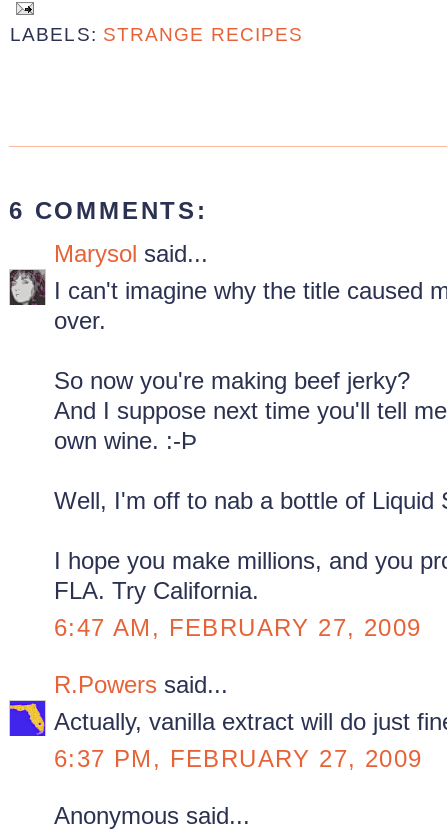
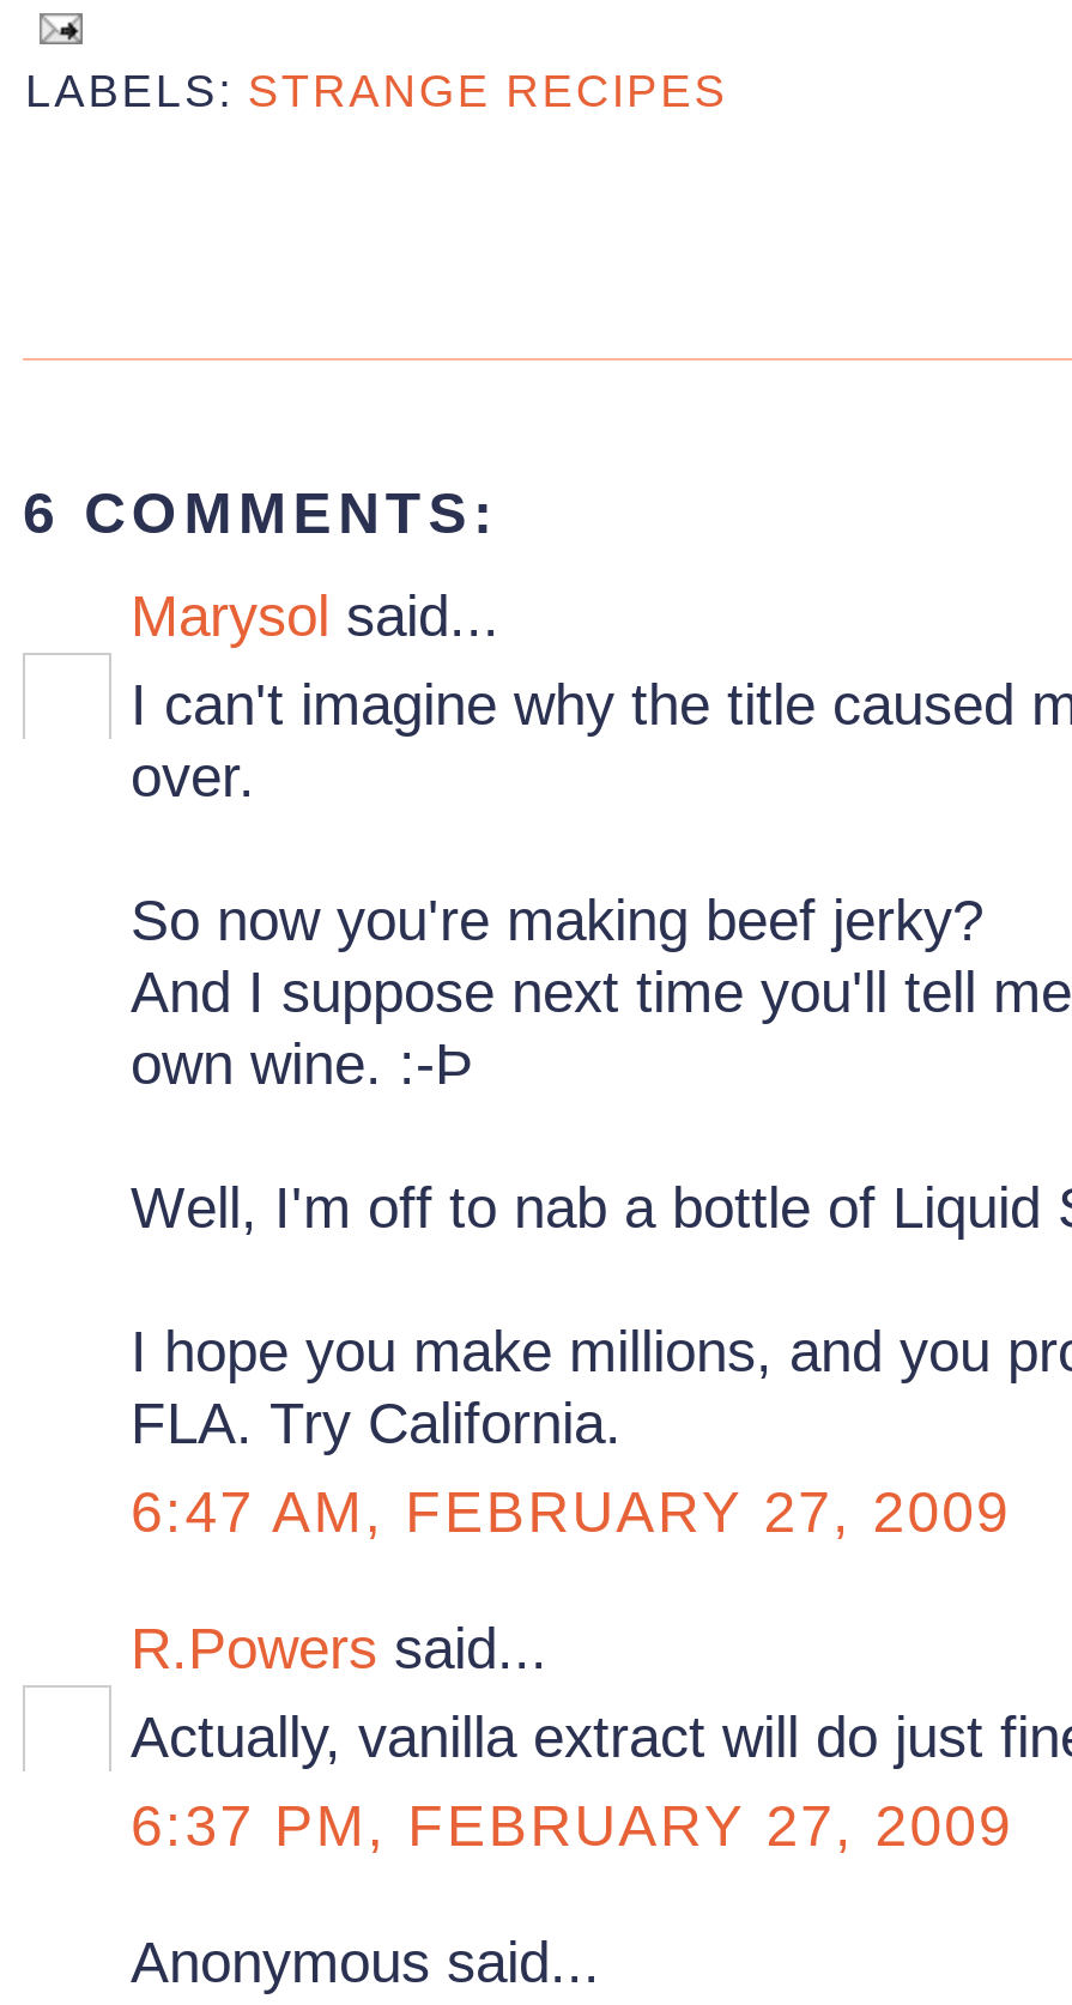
- [image]

- [image]
